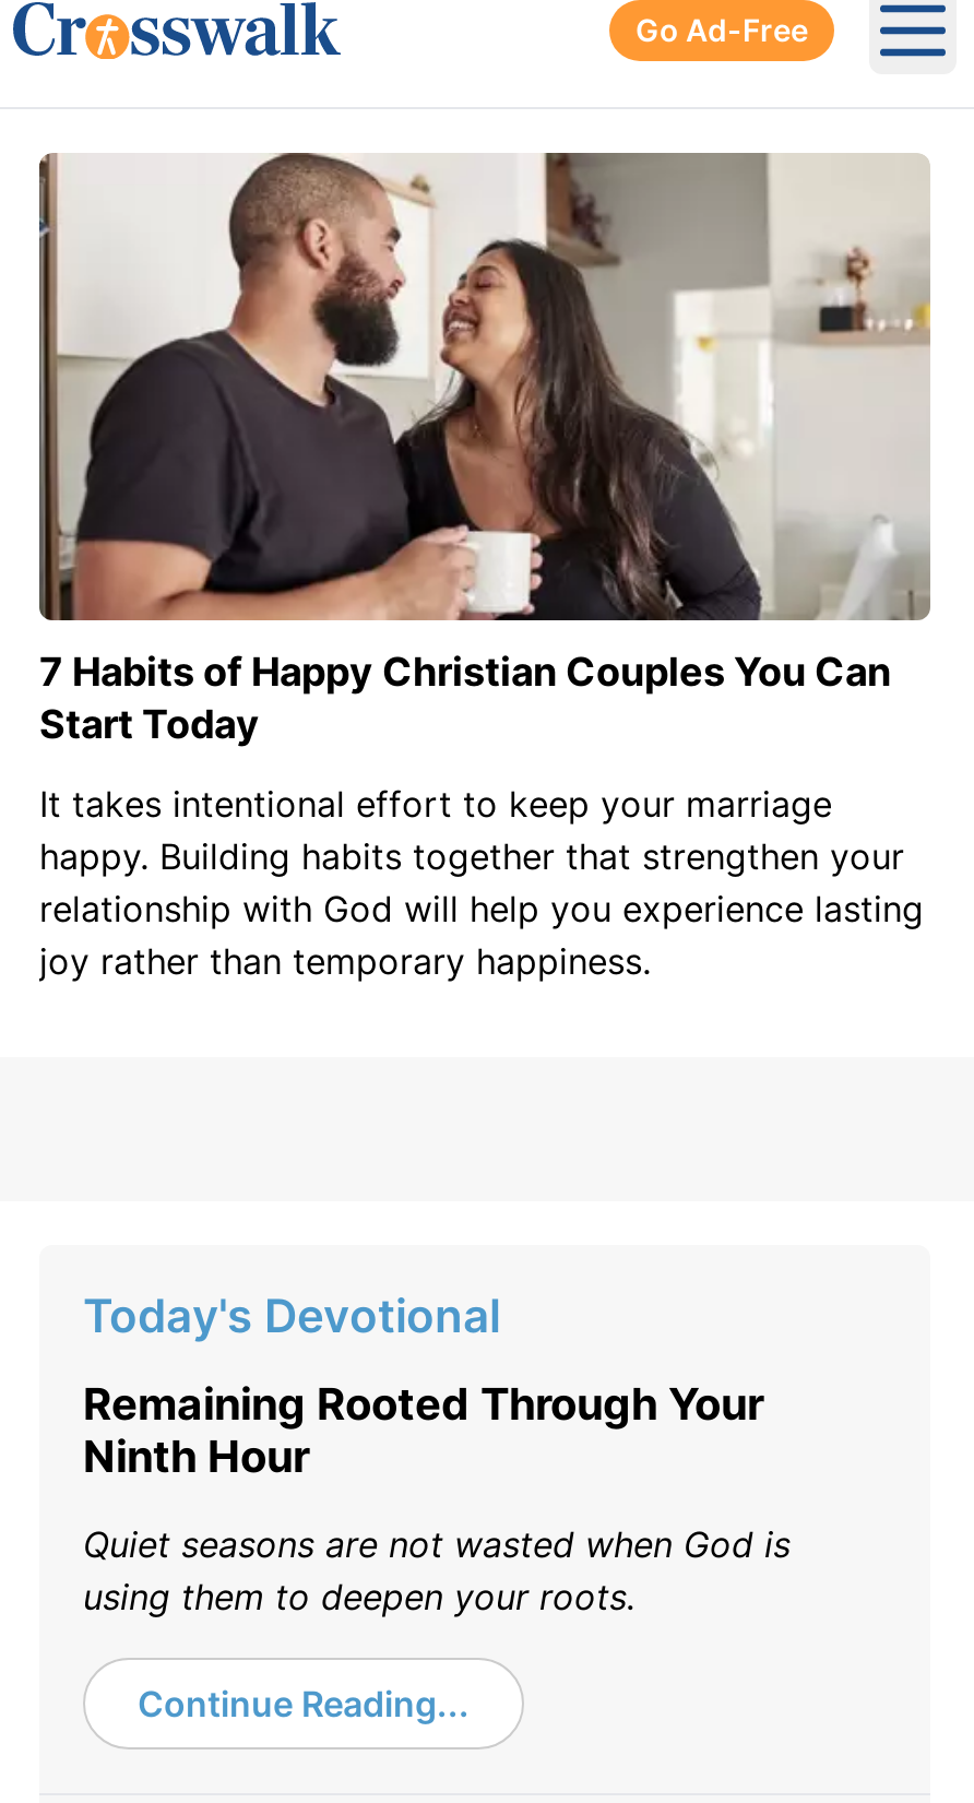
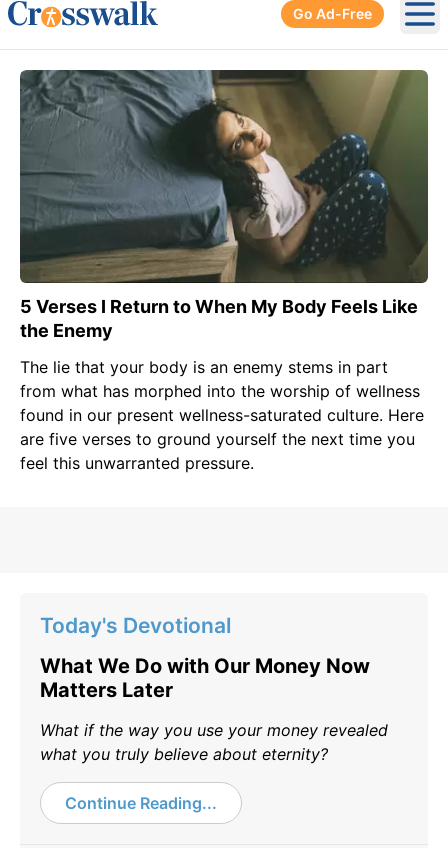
- [image]
- 7 Habits of Happy Christian Couples You Can
- Start Today
+ [image]
+ 5 Verses I Return to When My Body Feels Like
+ the Enemy

- It takes intentional effort to keep your marriage
- happy. Building habits together that strengthen your
- relationship with God will help you experience lasting
- joy rather than temporary happiness.
+ The lie that your body is an enemy stems in part
+ from what has morphed into the worship of wellness
+ found in our present wellness-saturated culture. Here
+ are five verses to ground yourself the next time you
+ feel this unwarranted pressure.

- Remaining Rooted Through Your
- Ninth Hour
+ What We Do with Our Money Now
+ Matters Later

- Quiet seasons are not wasted when God is
- using them to deepen your roots.
+ What if the way you use your money revealed
+ what you truly believe about eternity?
